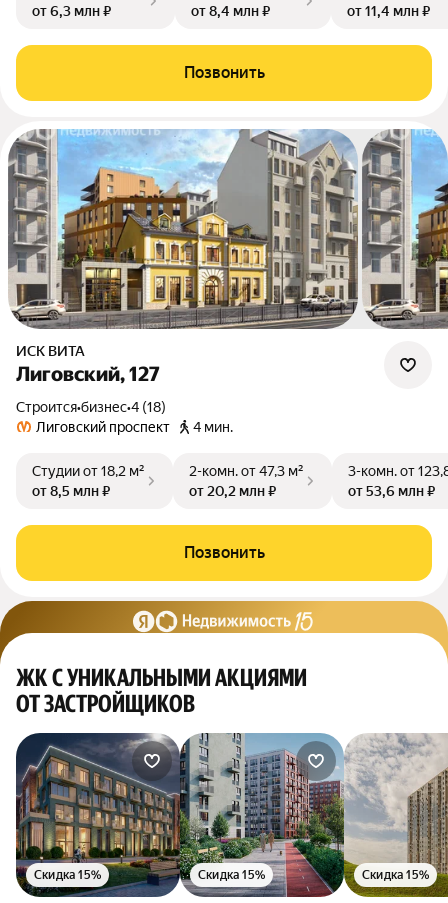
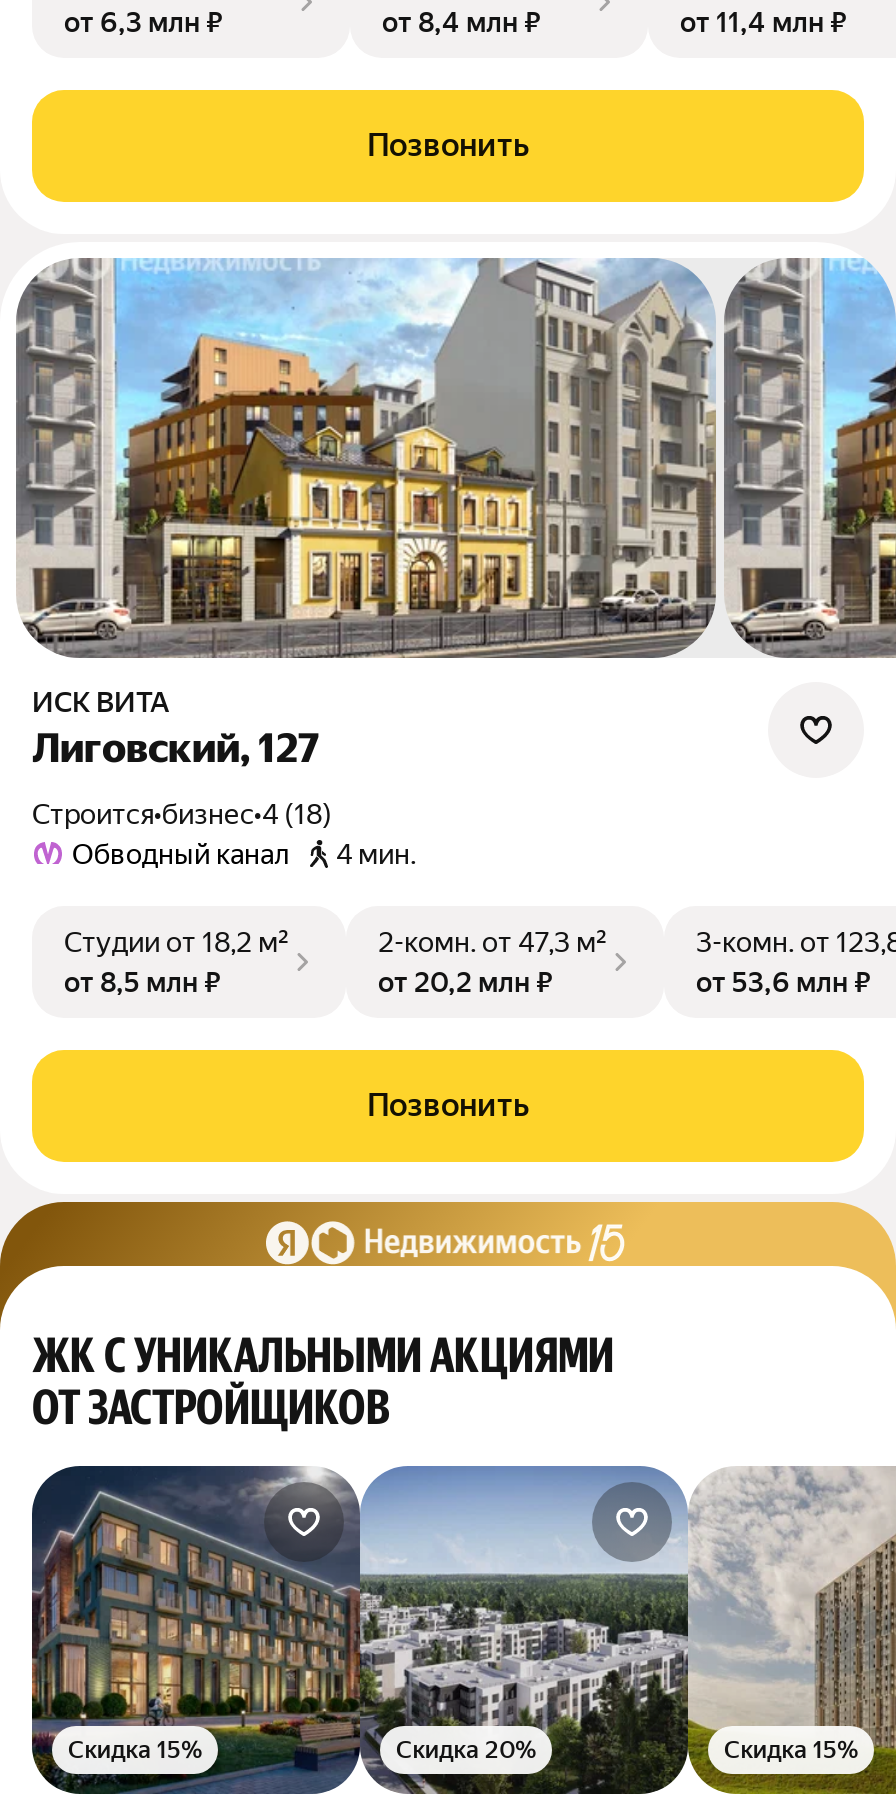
- Лиговский проспект
+ Обводный канал

- [image]
- Скидка 15%
+ [image]
+ Скидка 20%
